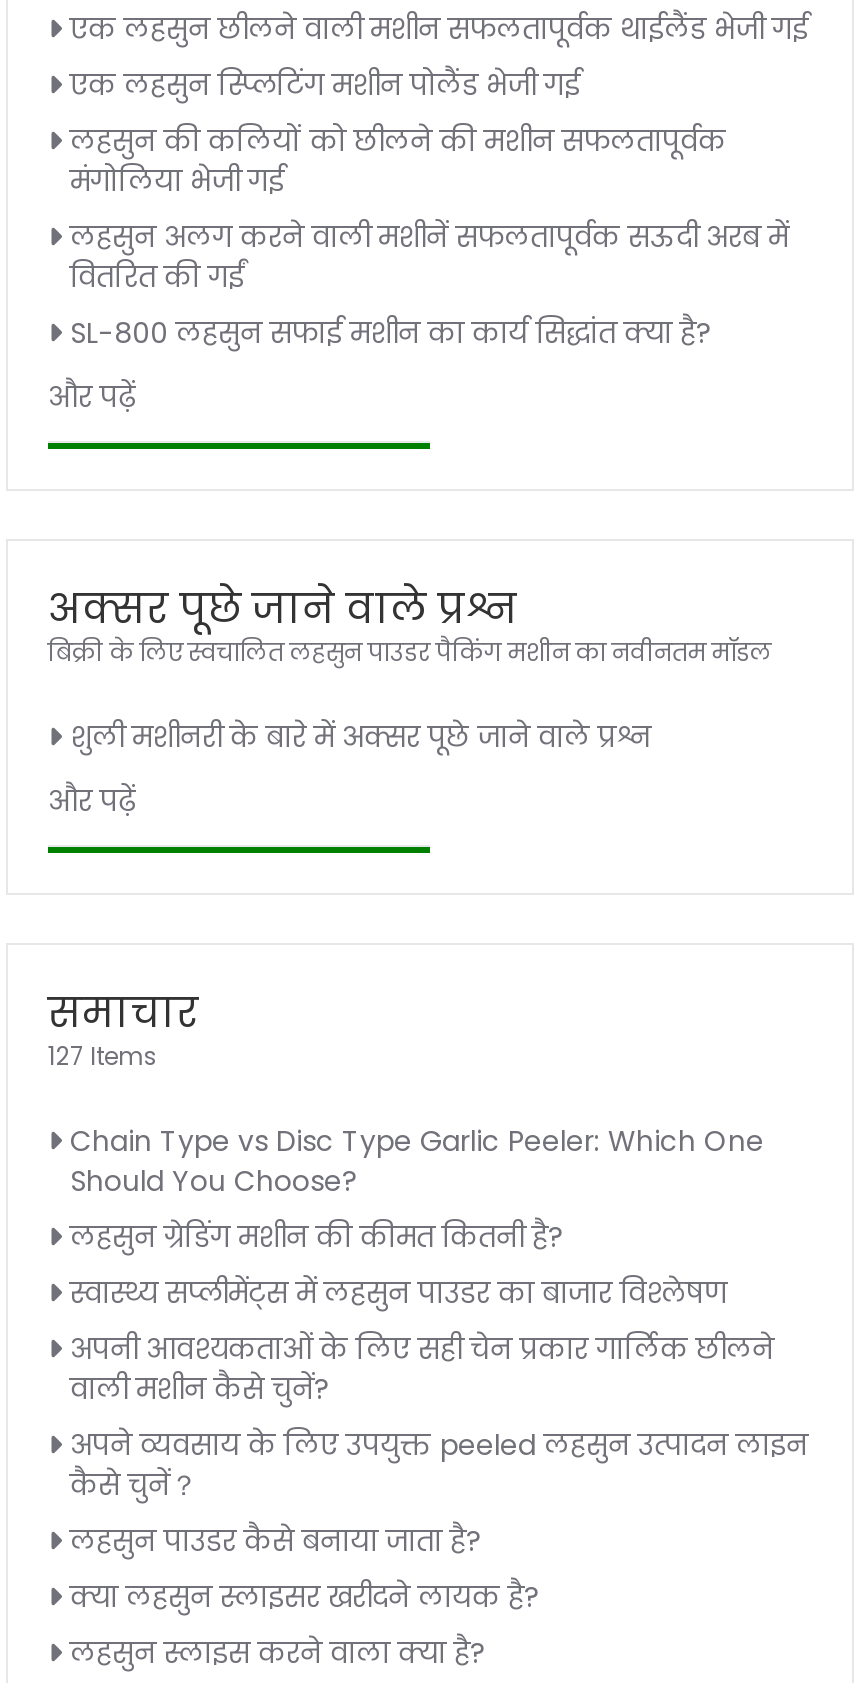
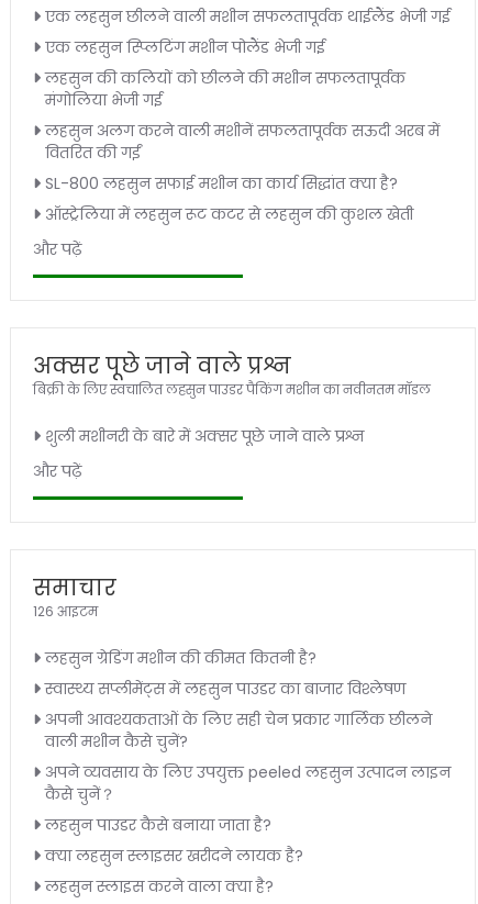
+ ऑस्ट्रेलिया में लहसुन रूट कटर से लहसुन की कुशल खेती

moved down: और पढ़ें | अक्सर पूछे जाने वाले प्रश्न | बिक्री के लिए स्वचालित लहसुन पाउडर पैकिंग मशीन का नवीनतम मॉडल | शुली मशीनरी के बारे में अक्सर पूछे जाने वाले प्रश्न | और पढ़ें | समाचार

- 127 Items
- Chain Type vs Disc Type Garlic Peeler: Which One
- Should You Choose?
+ 126 आइटम
